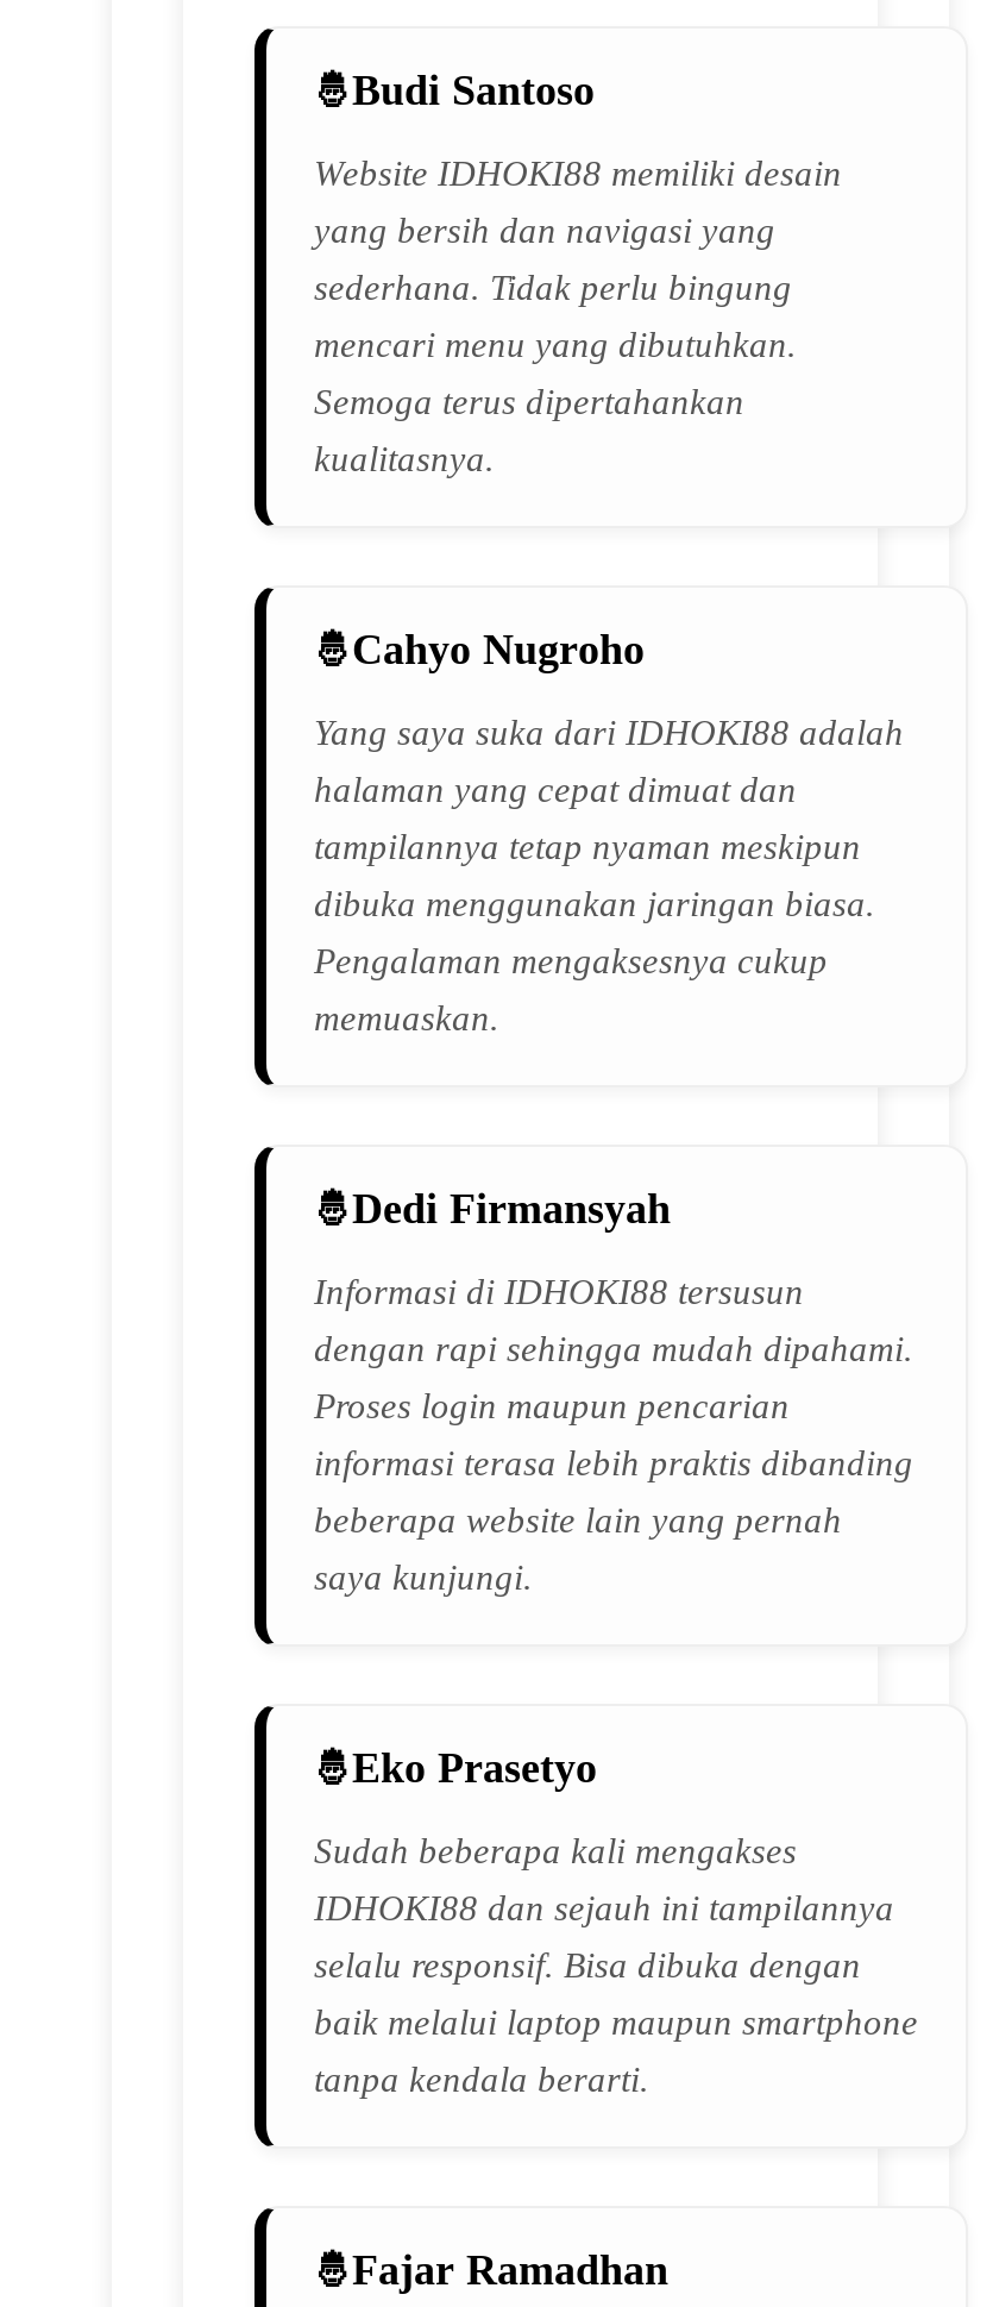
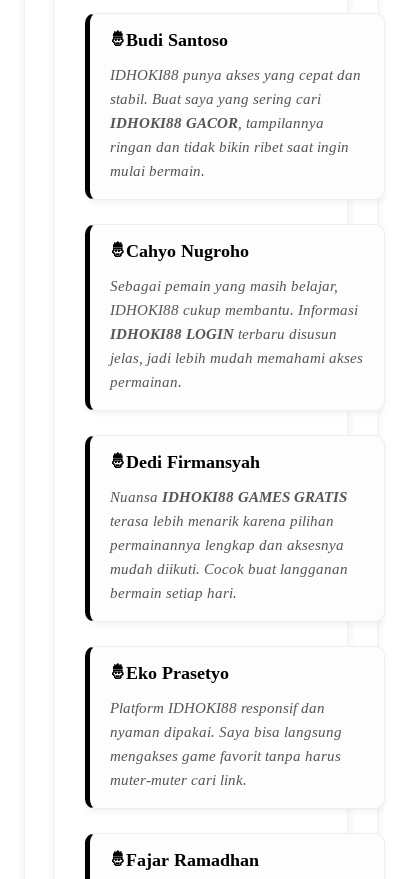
- Website IDHOKI88 memiliki desain
- yang bersih dan navigasi yang
- sederhana. Tidak perlu bingung
- mencari menu yang dibutuhkan.
- Semoga terus dipertahankan
- kualitasnya.
+ IDHOKI88 punya akses yang cepat dan
+ stabil. Buat saya yang sering cari
+ IDHOKI88 GACOR, tampilannya
+ ringan dan tidak bikin ribet saat ingin
+ mulai bermain.

- Yang saya suka dari IDHOKI88 adalah
- halaman yang cepat dimuat dan
- tampilannya tetap nyaman meskipun
- dibuka menggunakan jaringan biasa.
- Pengalaman mengaksesnya cukup
- memuaskan.
+ Sebagai pemain yang masih belajar,
+ IDHOKI88 cukup membantu. Informasi
+ IDHOKI88 LOGIN terbaru disusun
+ jelas, jadi lebih mudah memahami akses
+ permainan.

- Informasi di IDHOKI88 tersusun
- dengan rapi sehingga mudah dipahami.
- Proses login maupun pencarian
- informasi terasa lebih praktis dibanding
- beberapa website lain yang pernah
- saya kunjungi.
+ Nuansa IDHOKI88 GAMES GRATIS
+ terasa lebih menarik karena pilihan
+ permainannya lengkap dan aksesnya
+ mudah diikuti. Cocok buat langganan
+ bermain setiap hari.

- Sudah beberapa kali mengakses
- IDHOKI88 dan sejauh ini tampilannya
- selalu responsif. Bisa dibuka dengan
- baik melalui laptop maupun smartphone
- tanpa kendala berarti.
+ Platform IDHOKI88 responsif dan
+ nyaman dipakai. Saya bisa langsung
+ mengakses game favorit tanpa harus
+ muter-muter cari link.
